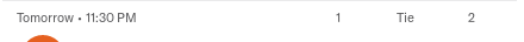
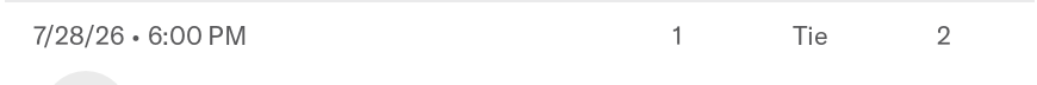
- Tomorrow • 11:30 PM
+ 7/28/26 • 6:00 PM
